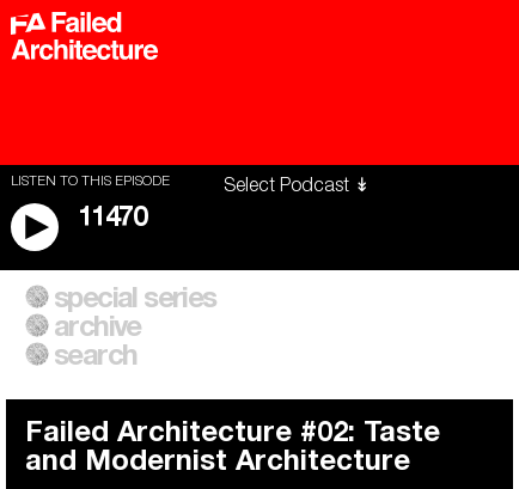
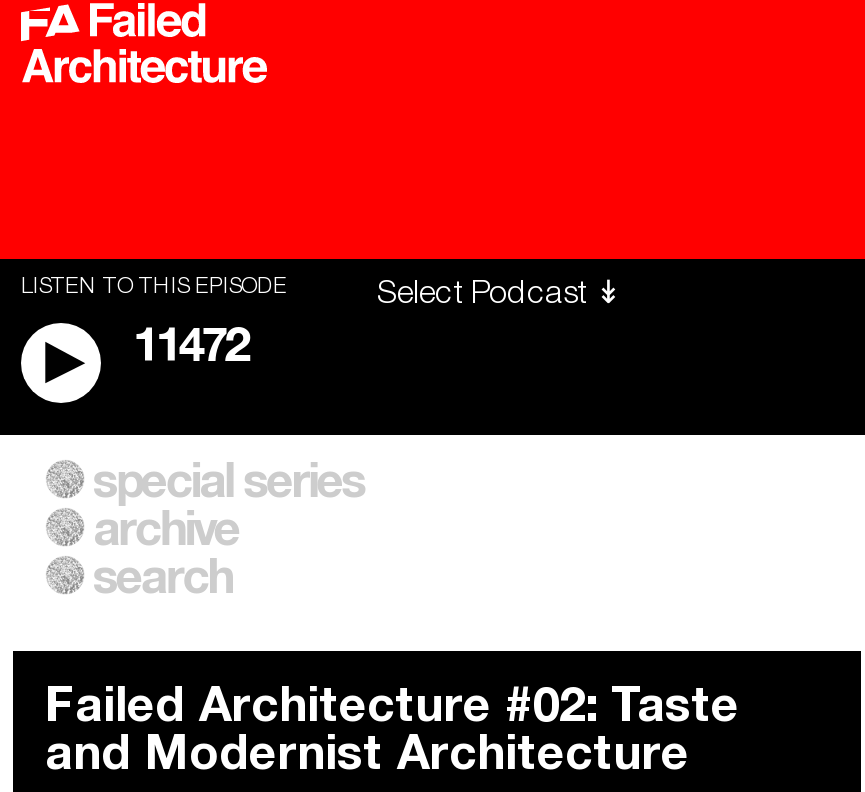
- 11470
+ 11472
